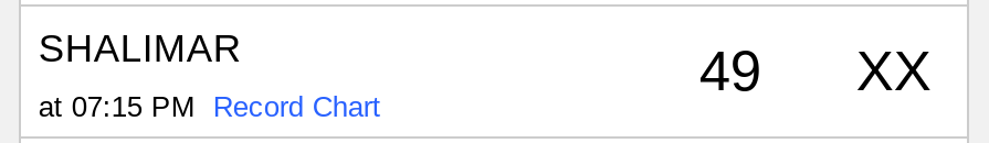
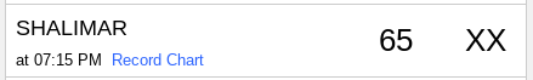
- 49 XX
+ 65 XX
